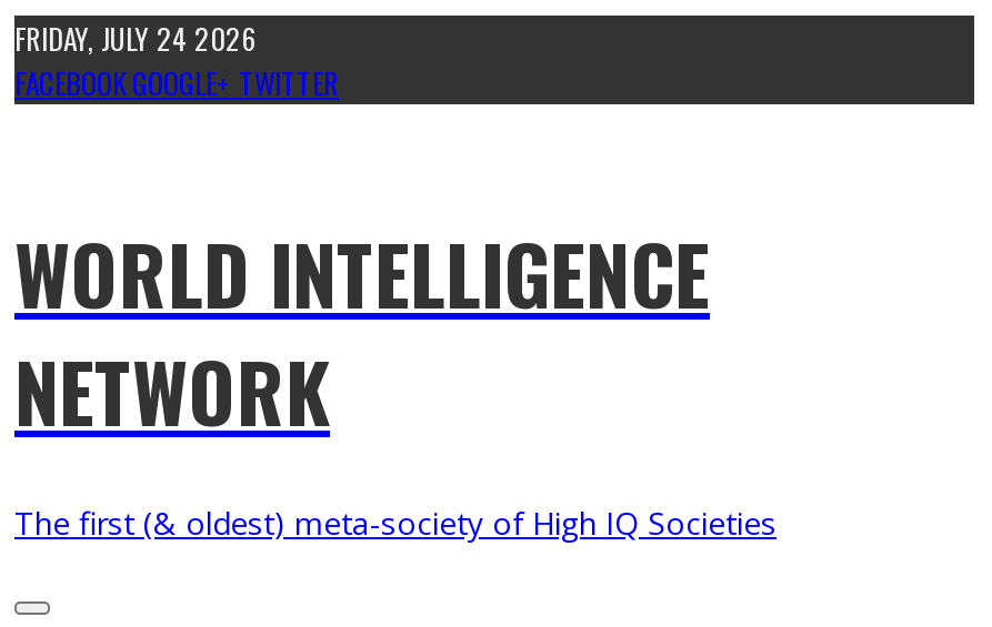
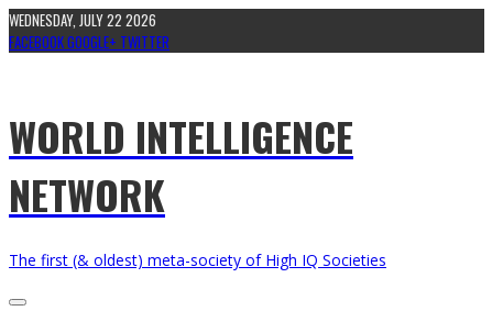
- FRIDAY, JULY 24 2026
+ WEDNESDAY, JULY 22 2026
